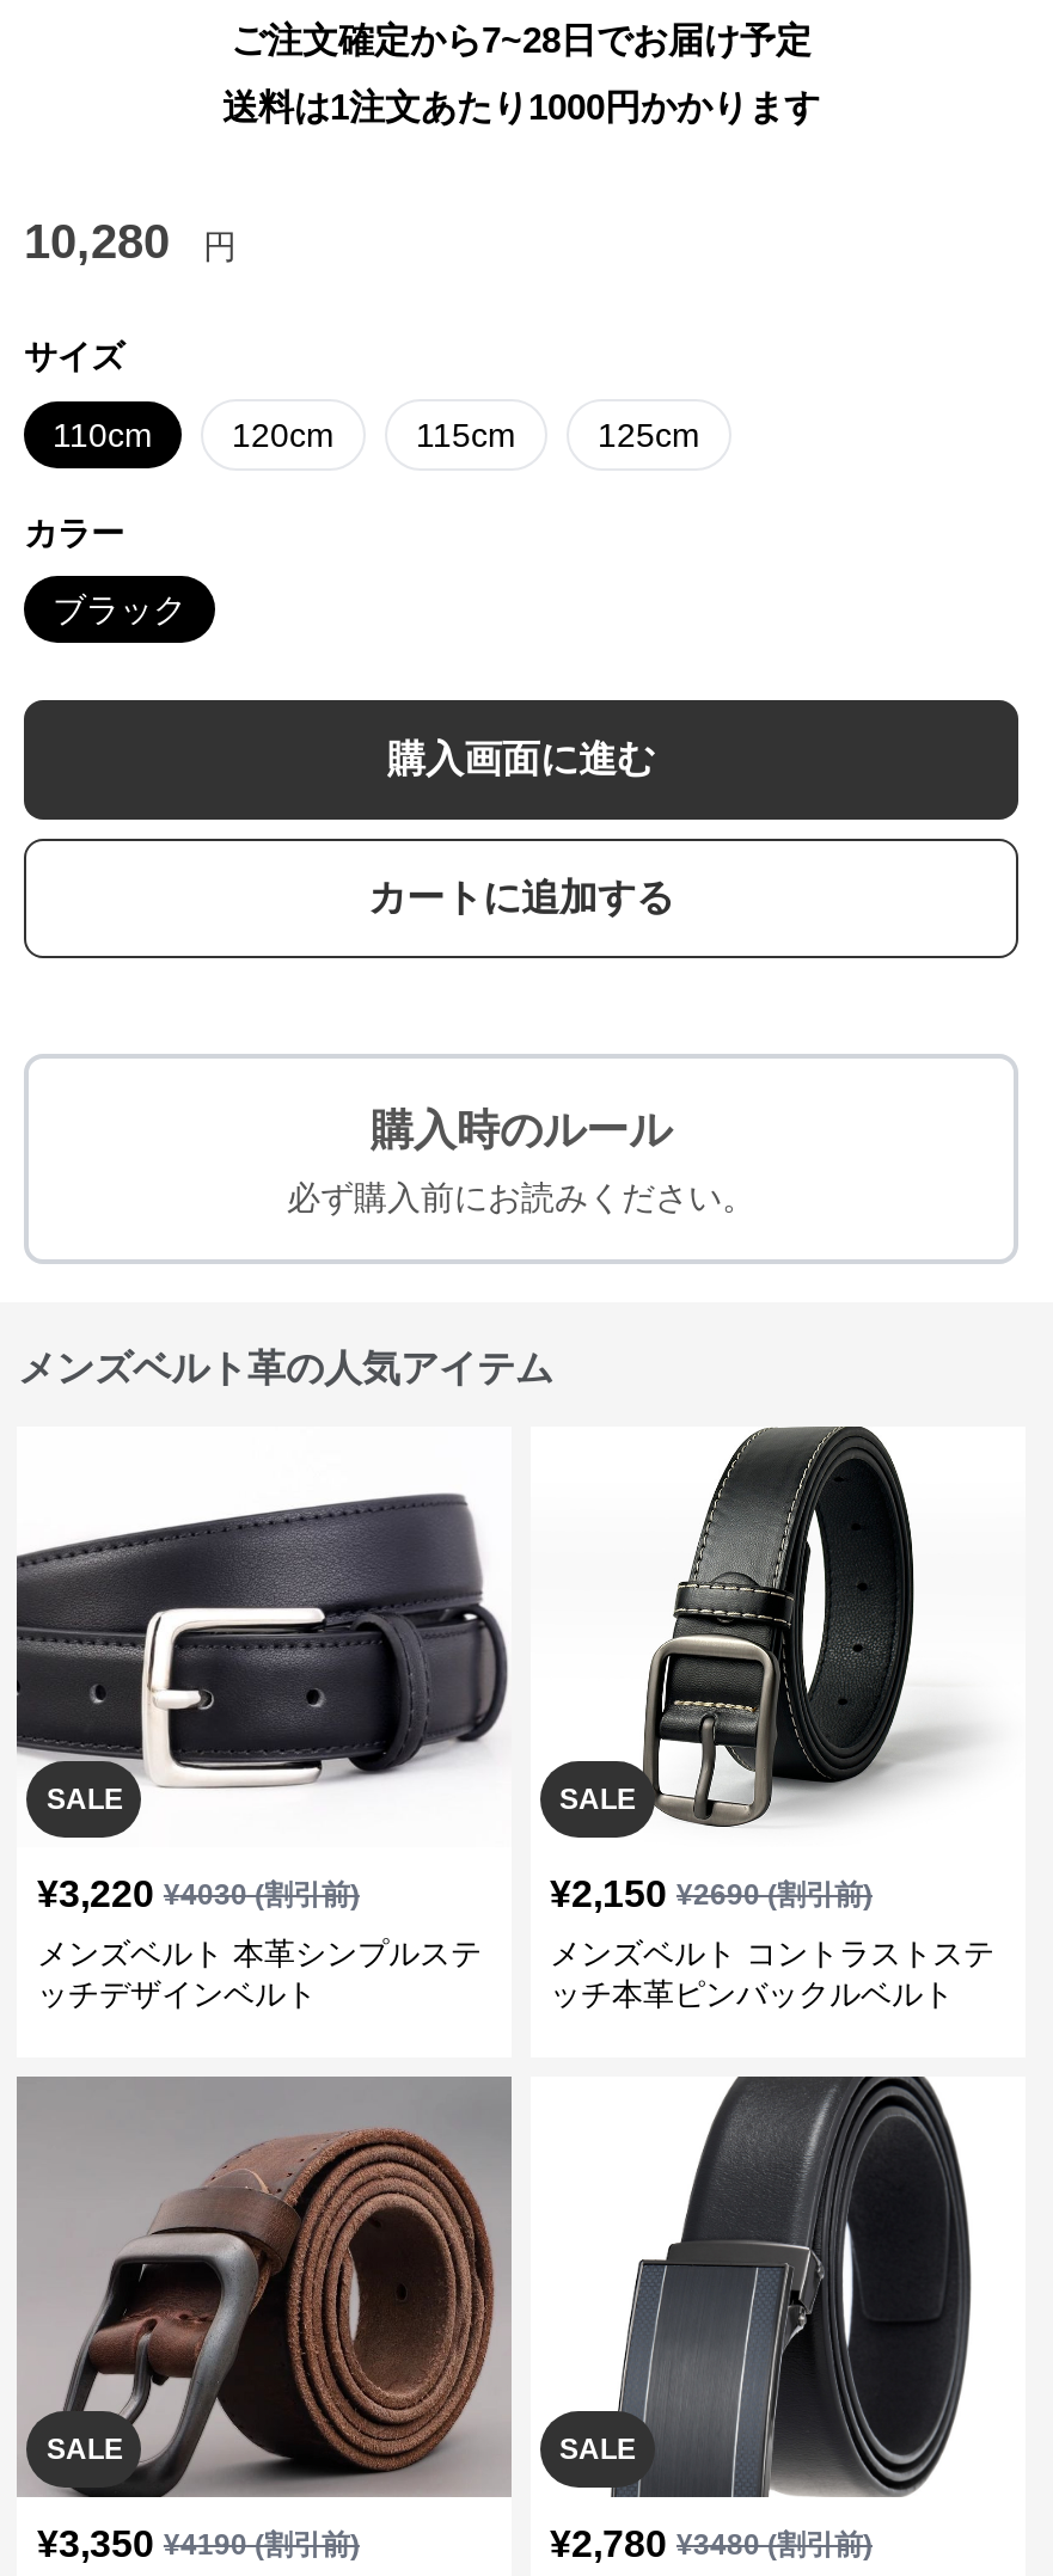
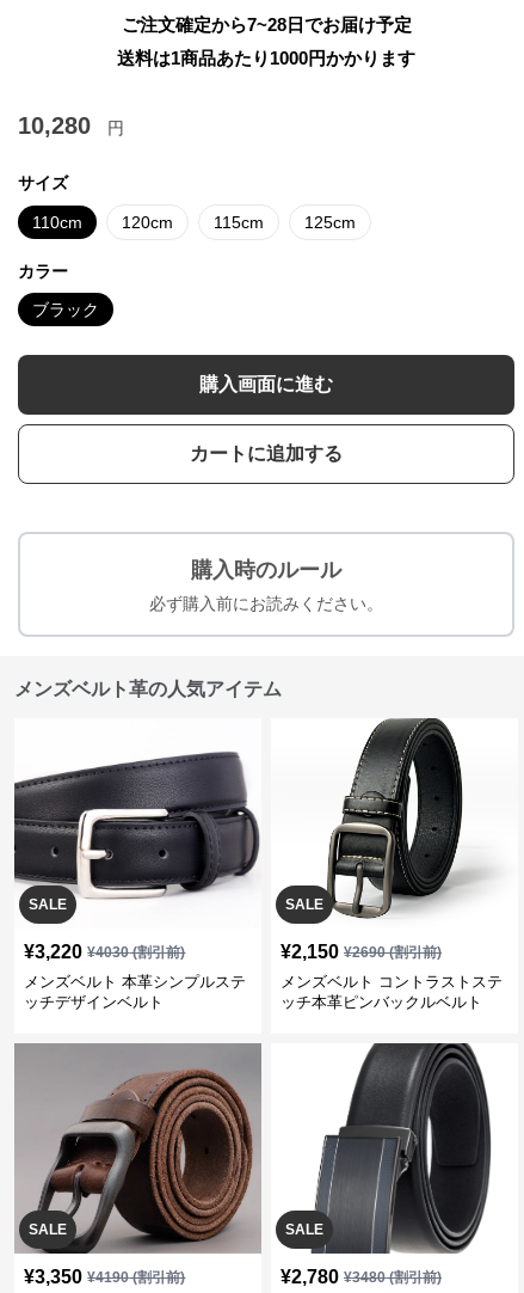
- 送料は1注文あたり1000円かかります
+ 送料は1商品あたり1000円かかります
